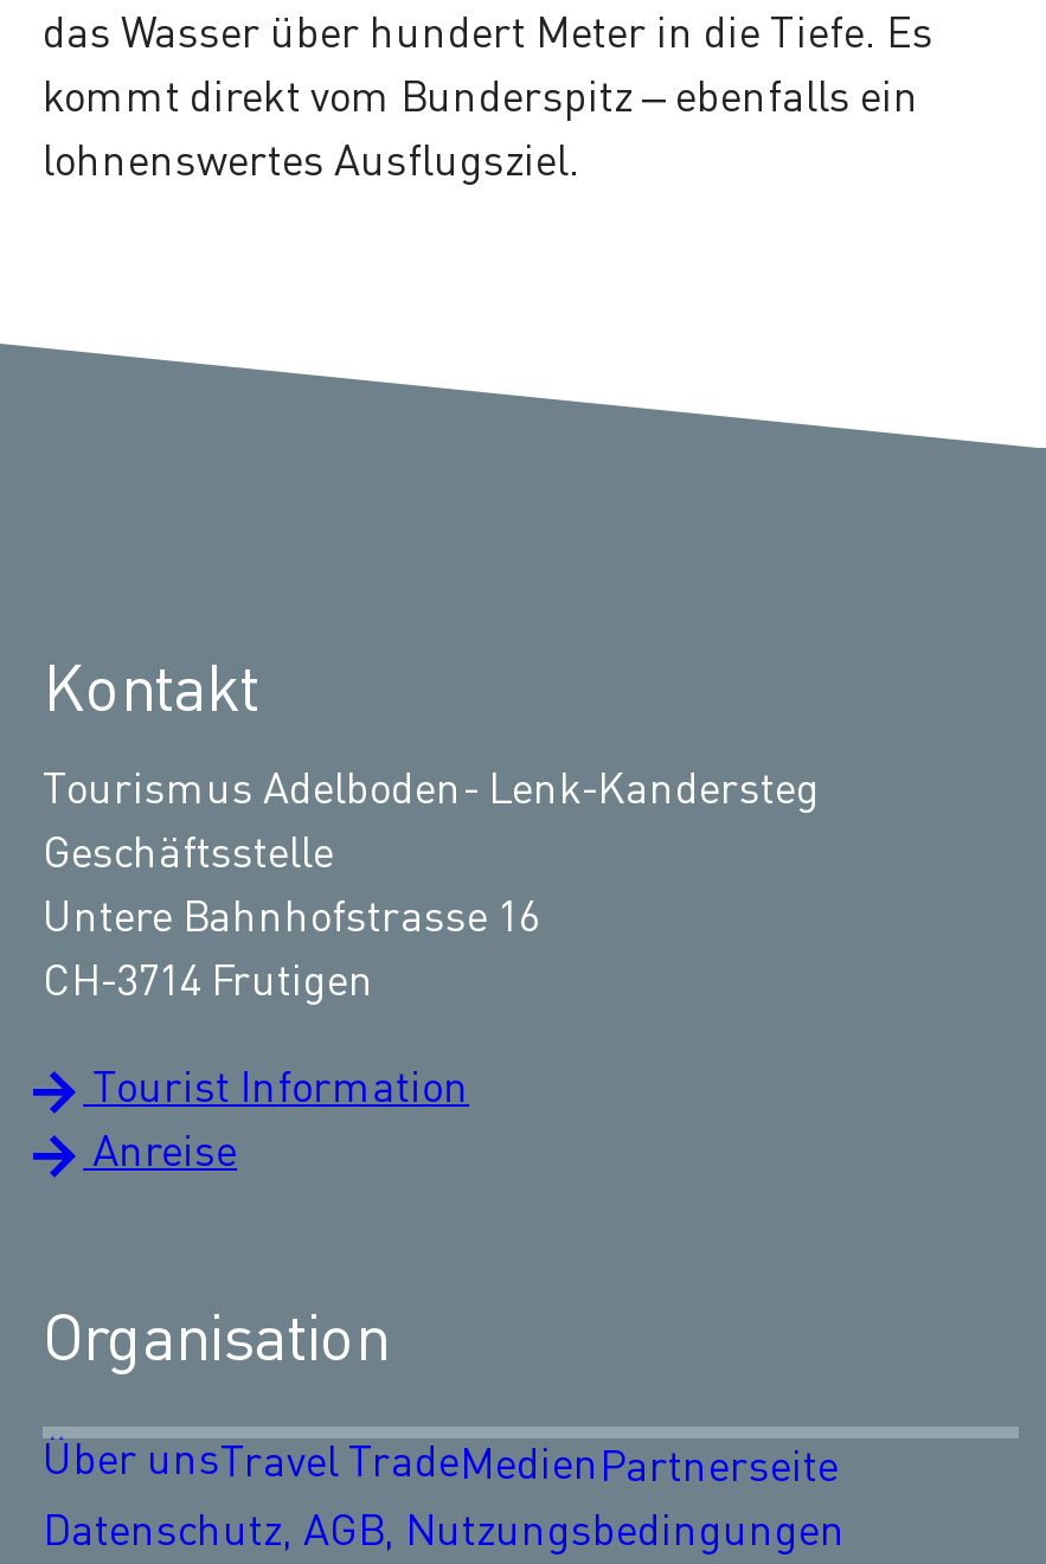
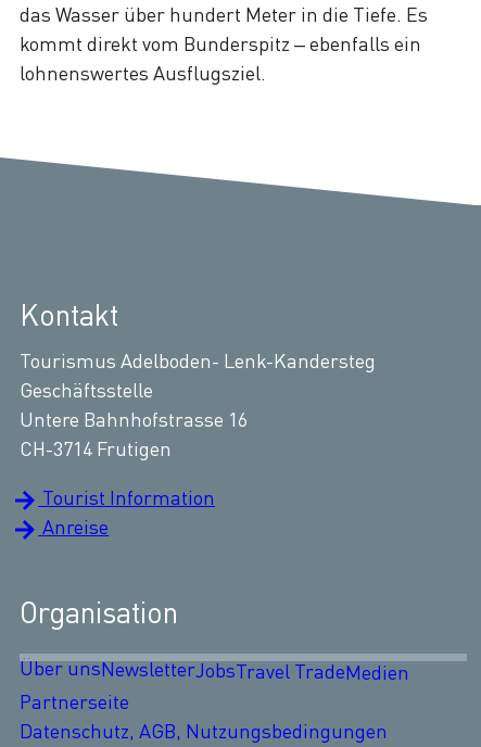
- Über unsTravel TradeMedien Partnerseite
+ Über unsNewsletterJobsTravel TradeMedien
+ Partnerseite
